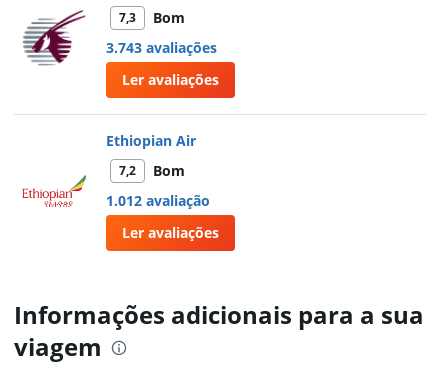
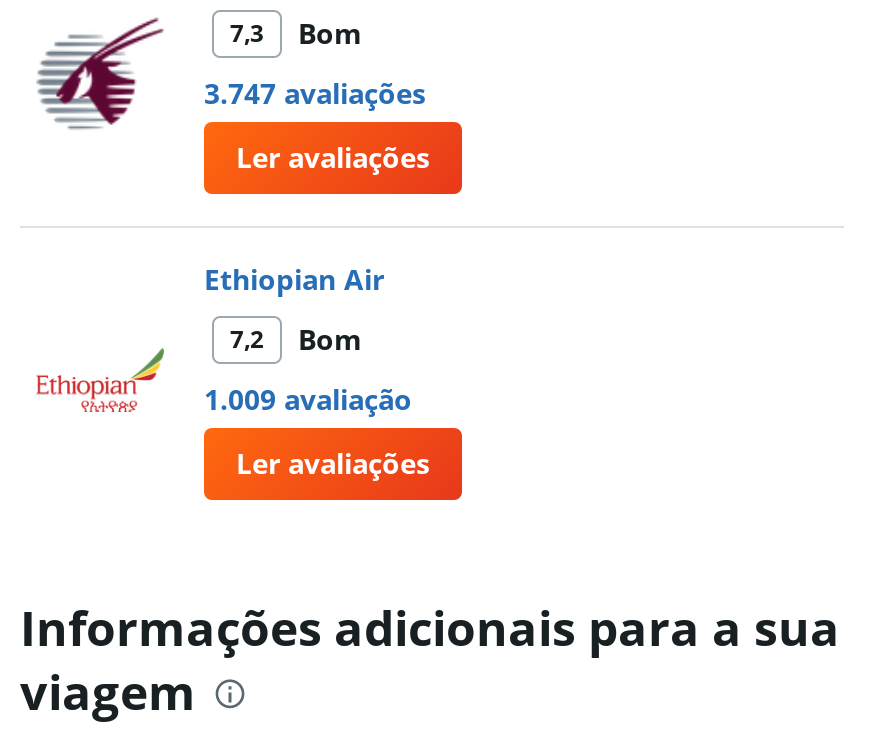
- 3.743 avaliações
+ 3.747 avaliações

- 1.012 avaliação
+ 1.009 avaliação
